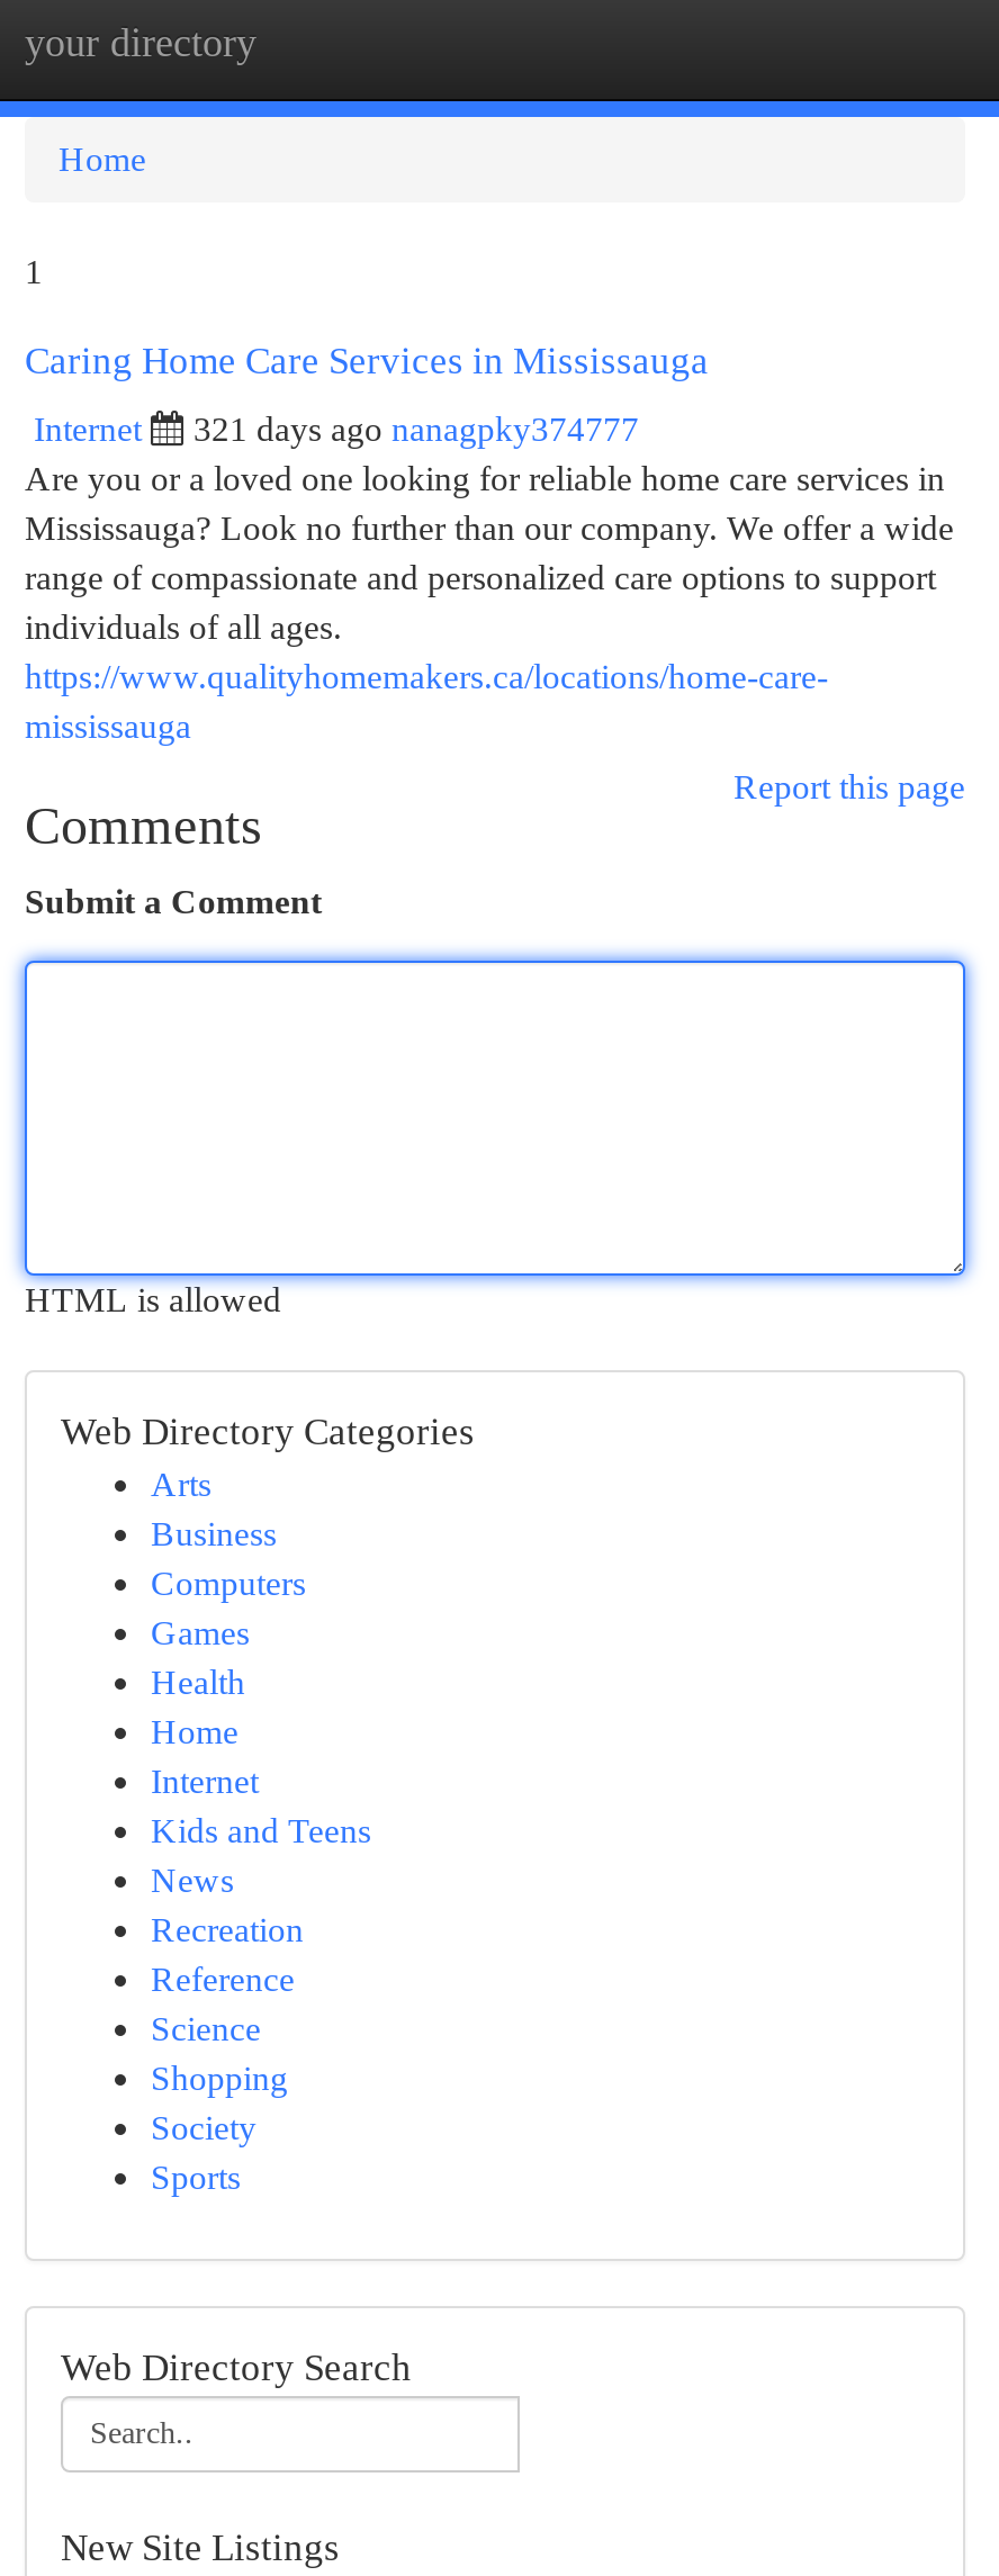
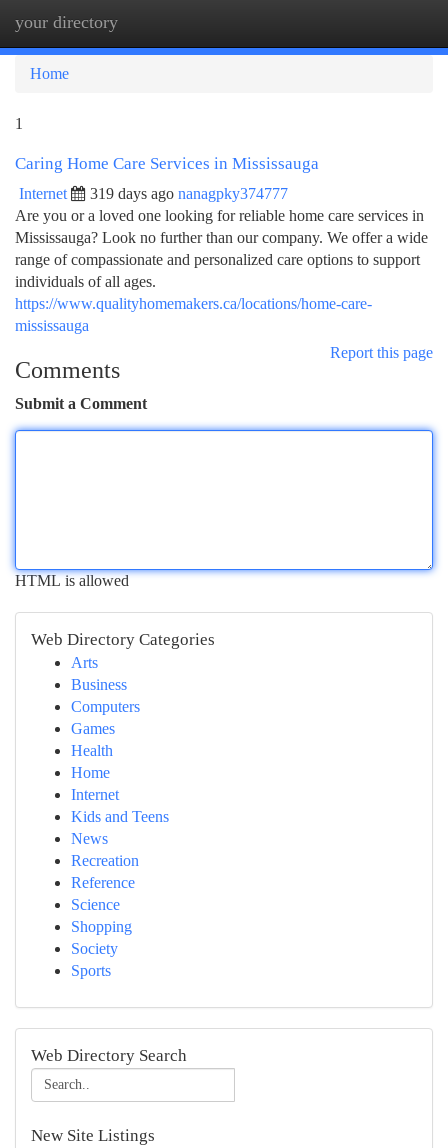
- 321 days ago nanagpky374777
+ 319 days ago nanagpky374777
